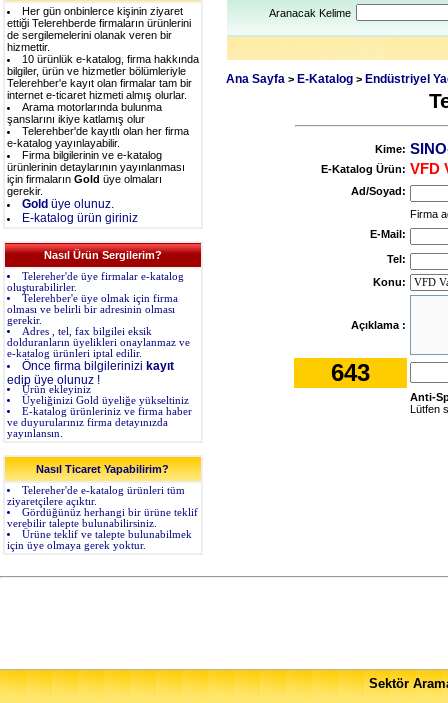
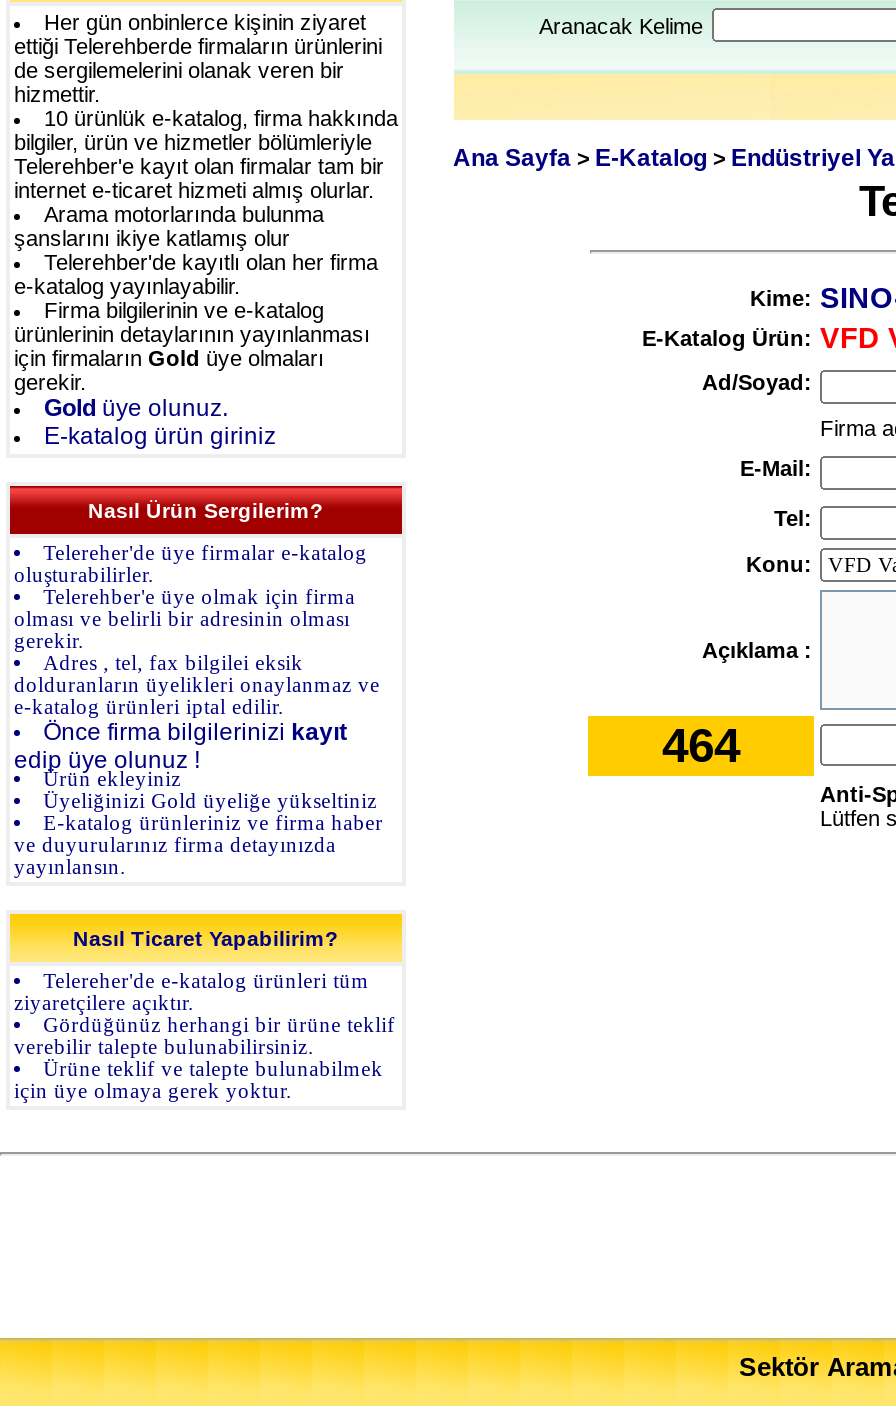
- 643
+ 464
